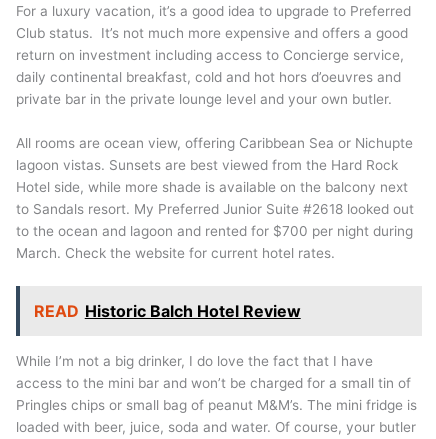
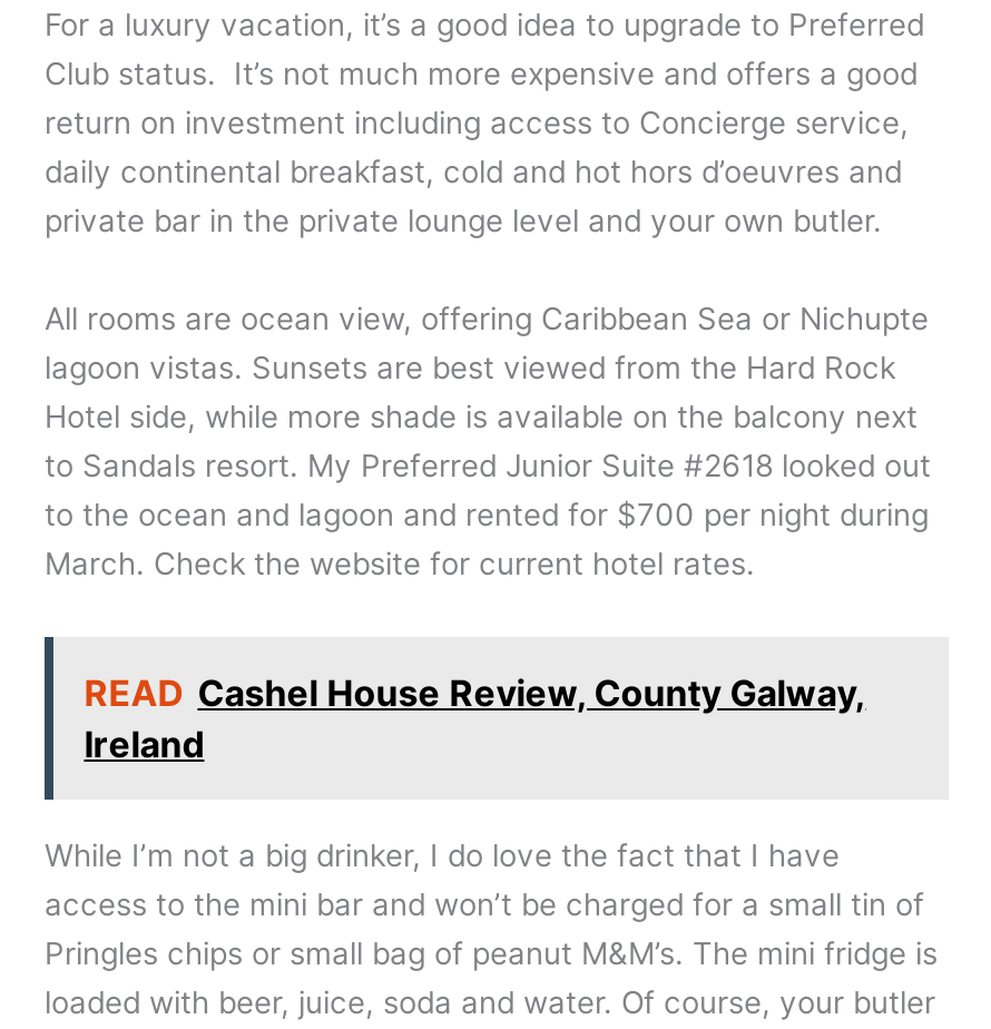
- READ Historic Balch Hotel Review
+ READ Cashel House Review, County Galway,
+ Ireland
